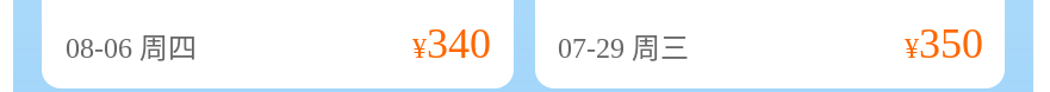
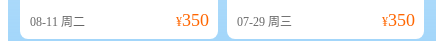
- 08-06周四
- ¥340
+ 08-11周二
+ ¥350
